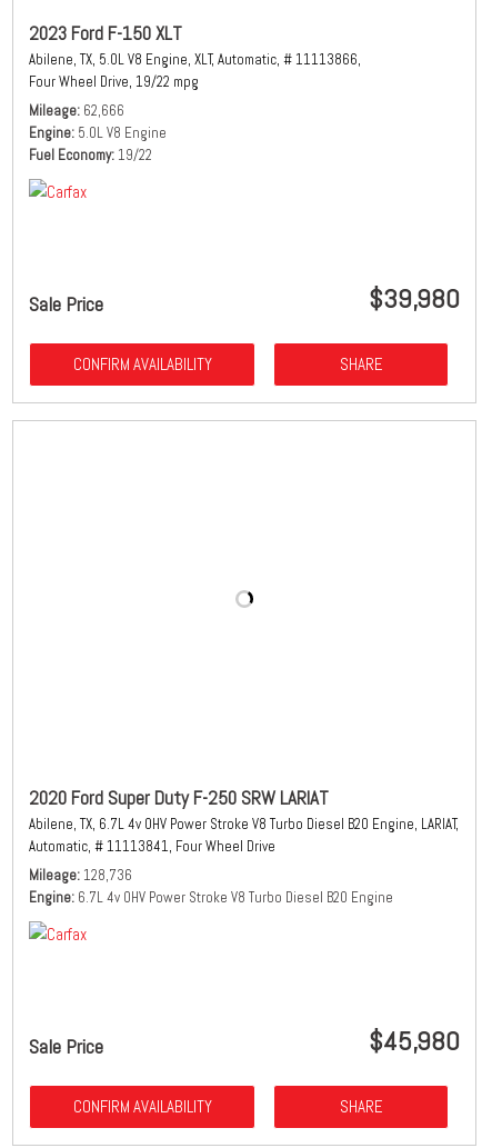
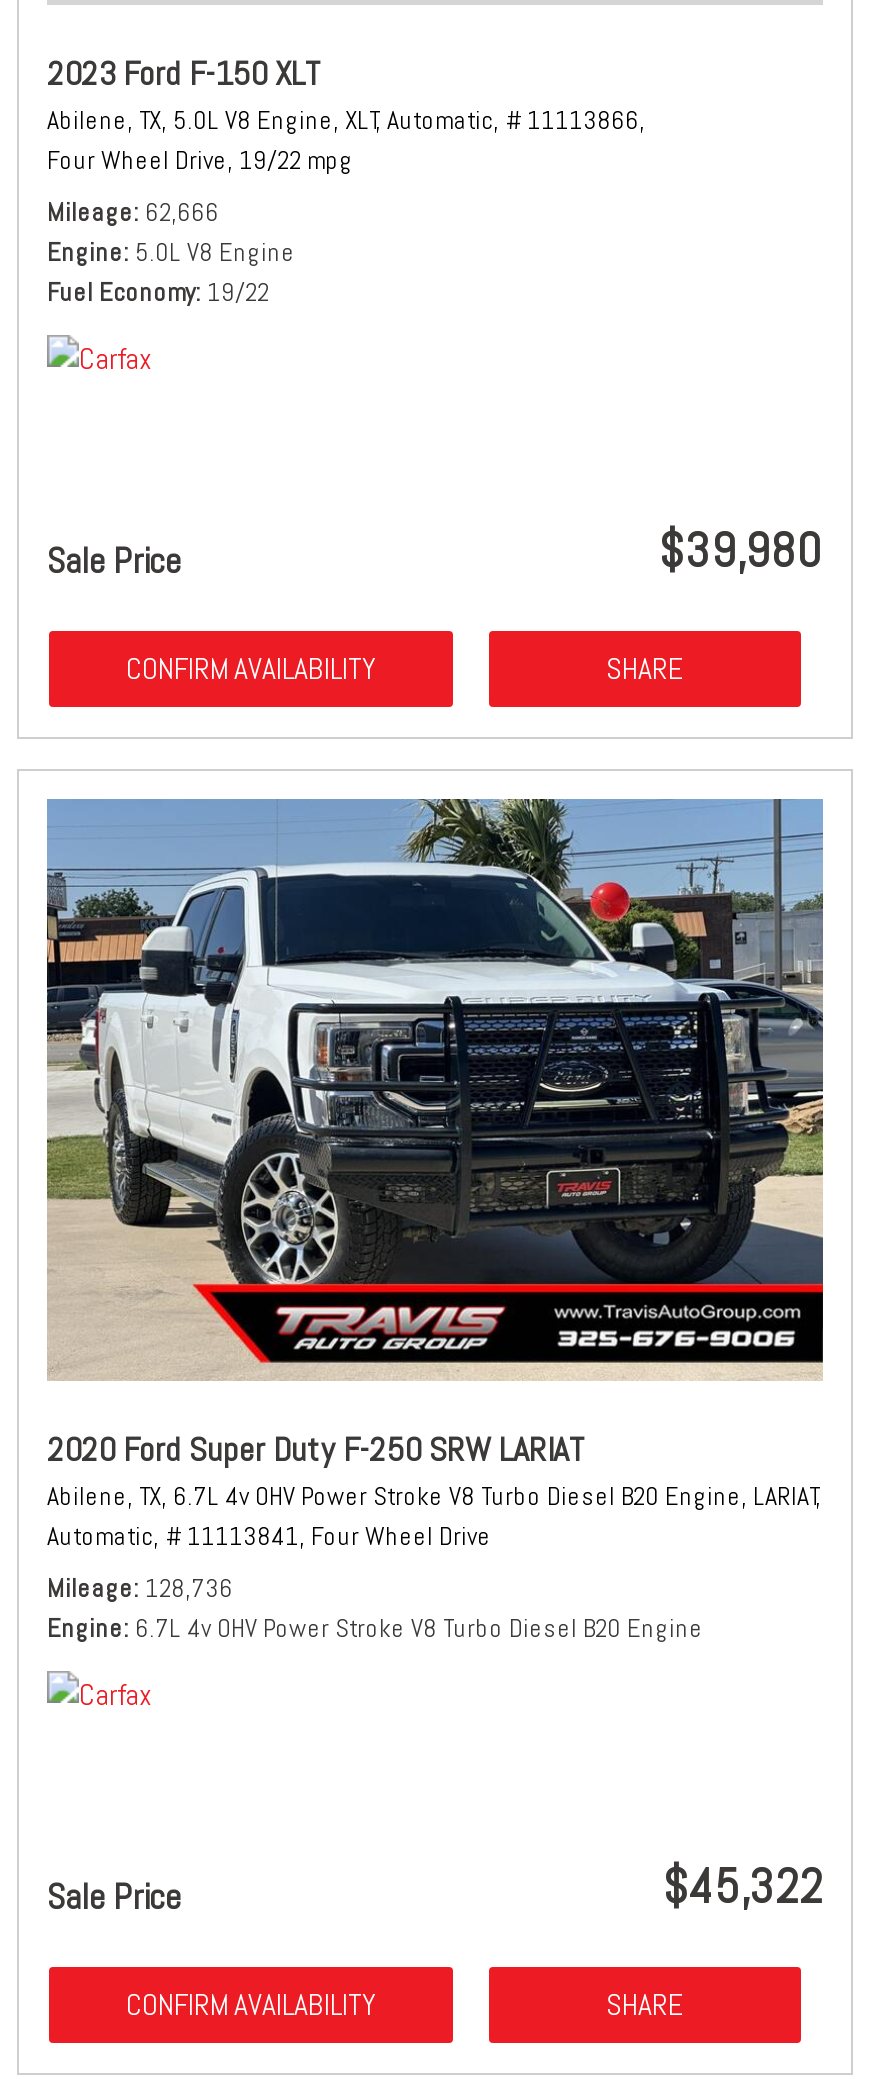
+ [image]

- $45,980
+ $45,322
